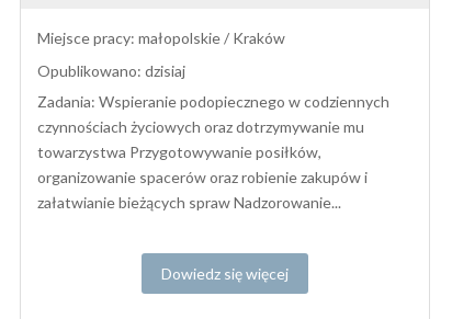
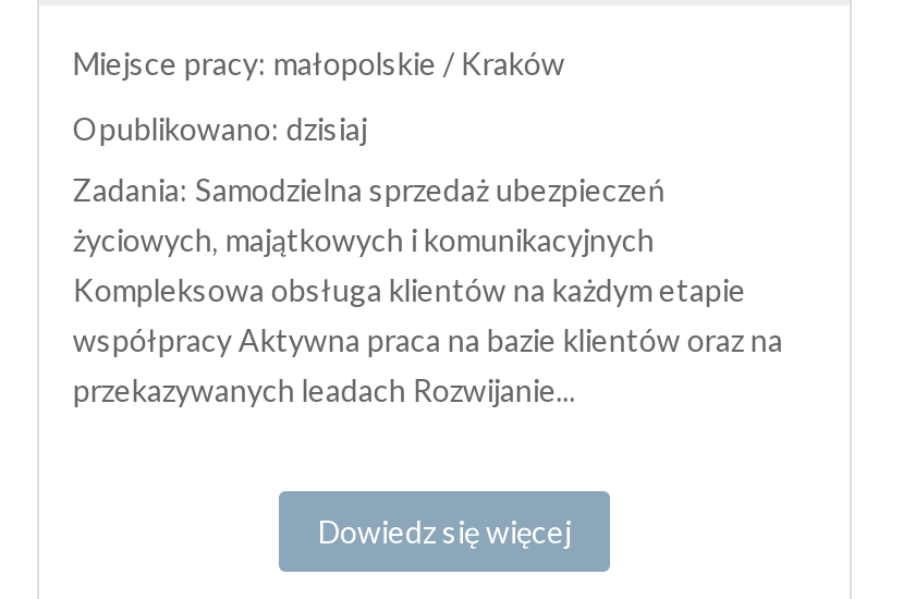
- Zadania: Wspieranie podopiecznego w codziennych
- czynnościach życiowych oraz dotrzymywanie mu
- towarzystwa Przygotowywanie posiłków,
- organizowanie spacerów oraz robienie zakupów i
- załatwianie bieżących spraw Nadzorowanie...
+ Zadania: Samodzielna sprzedaż ubezpieczeń
+ życiowych, majątkowych i komunikacyjnych
+ Kompleksowa obsługa klientów na każdym etapie
+ współpracy Aktywna praca na bazie klientów oraz na
+ przekazywanych leadach Rozwijanie...
